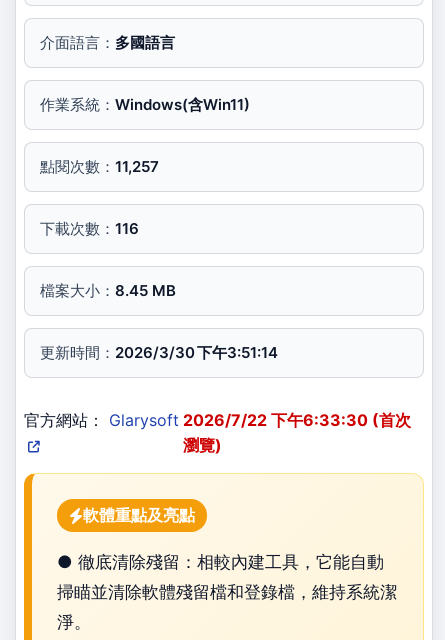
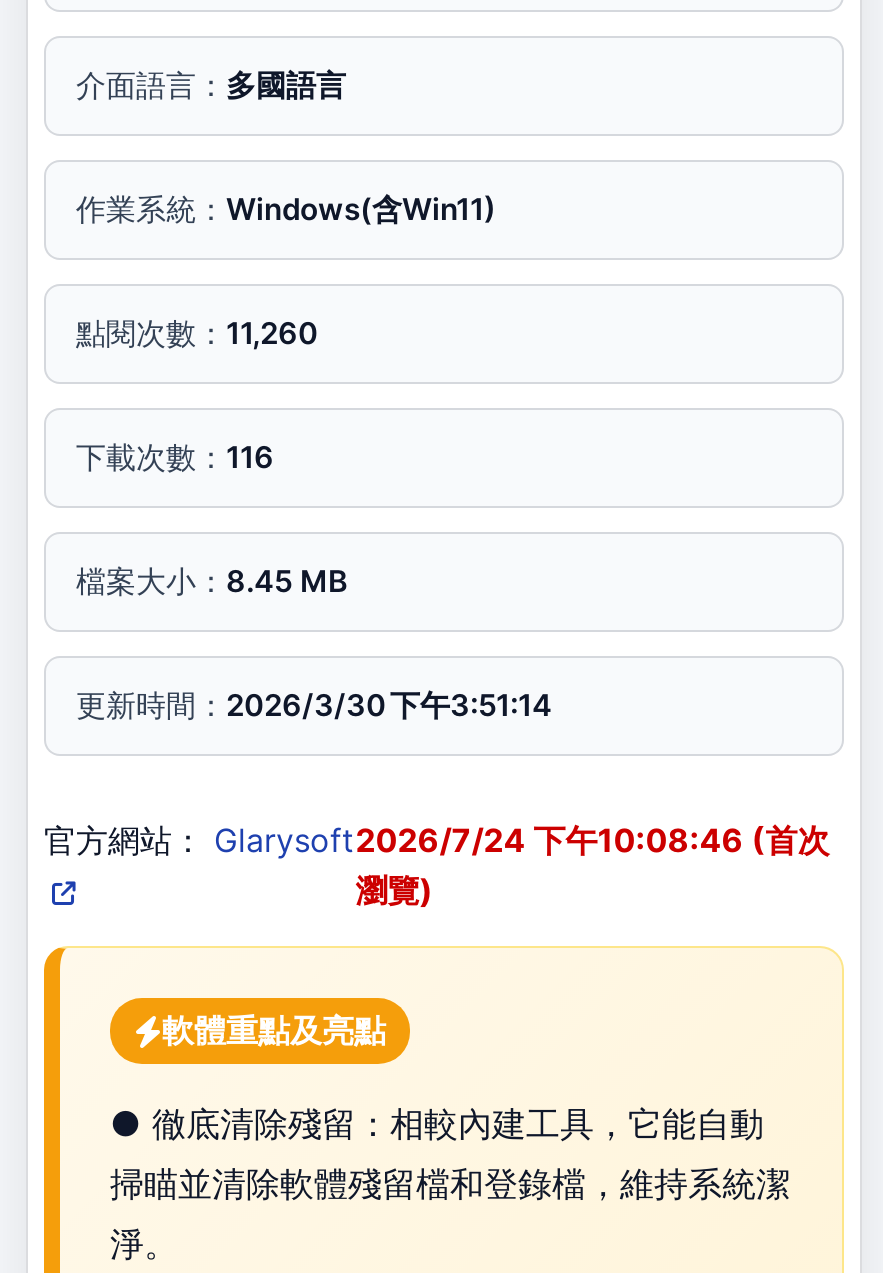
- 點閱次數：11,257
+ 點閱次數：11,260

- 官方網站： Glarysoft 2026/7/22 下午6:33:30 (首次
+ 官方網站： Glarysoft2026/7/24 下午10:08:46 (首次
